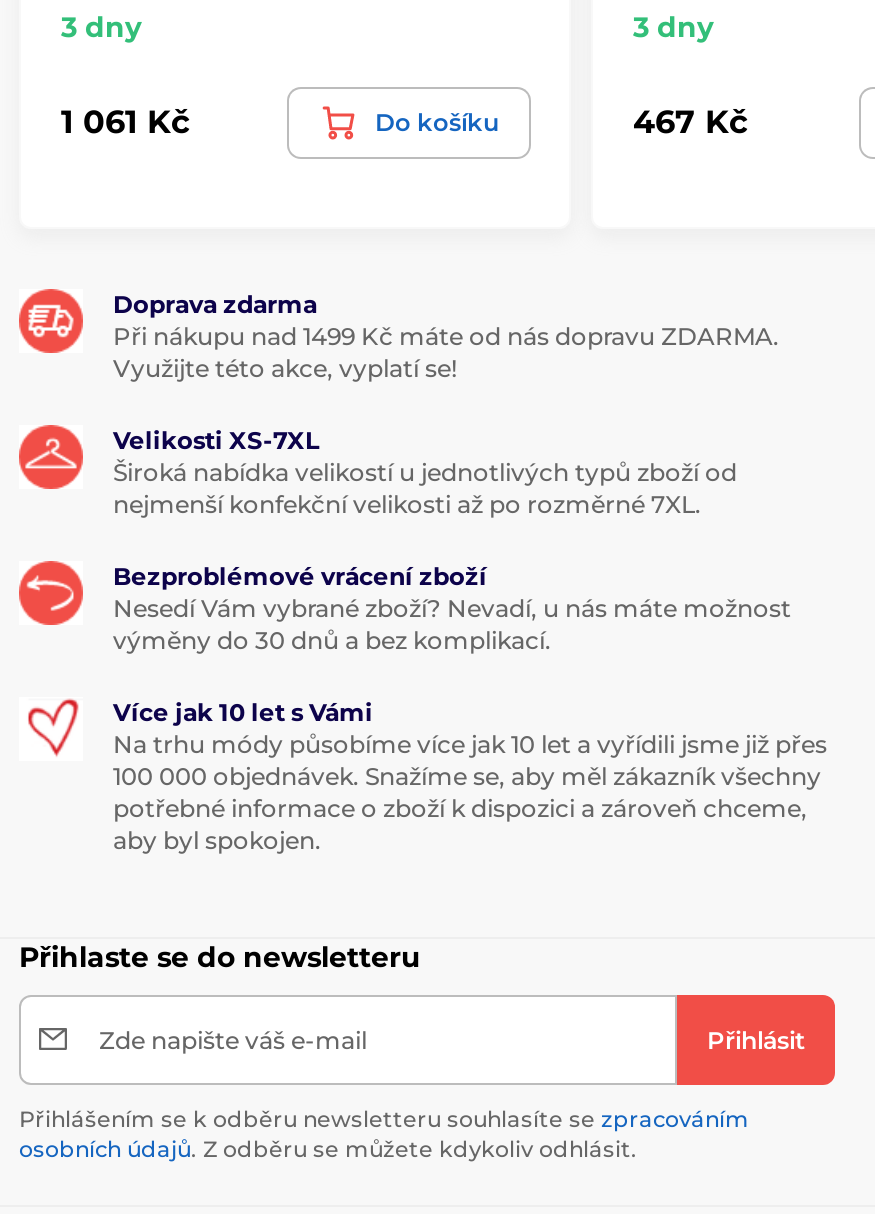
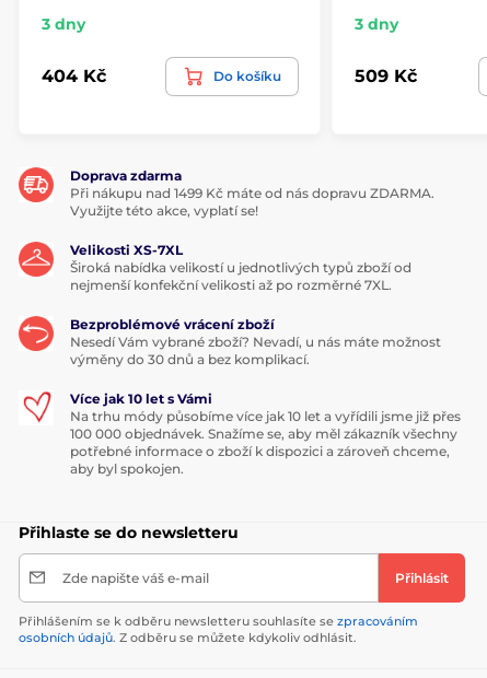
- 1 061 Kč
+ 404 Kč

- 467 Kč
+ 509 Kč
